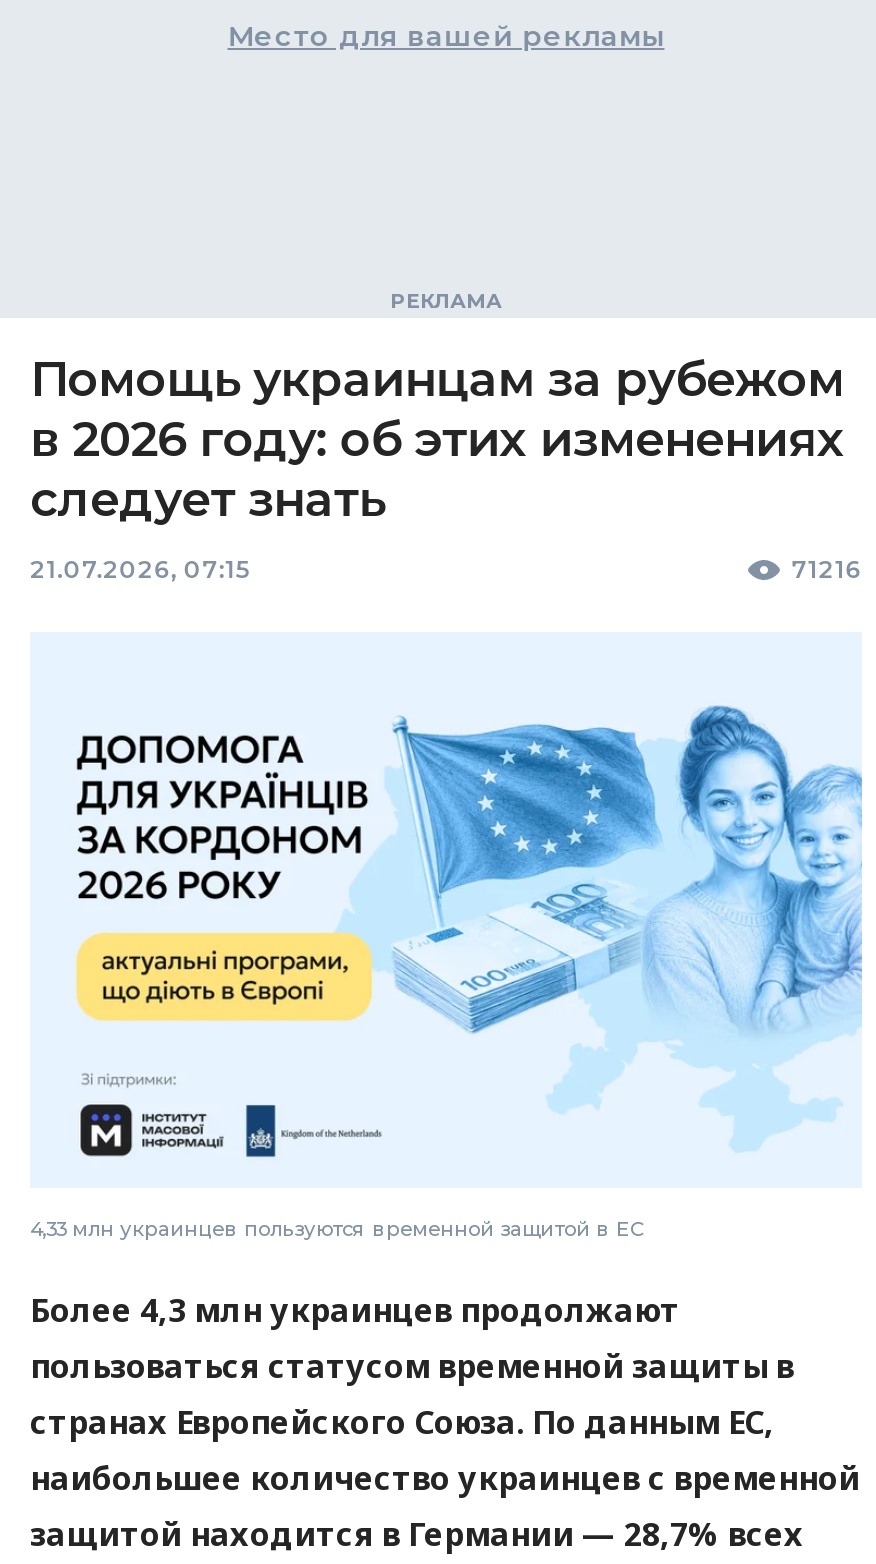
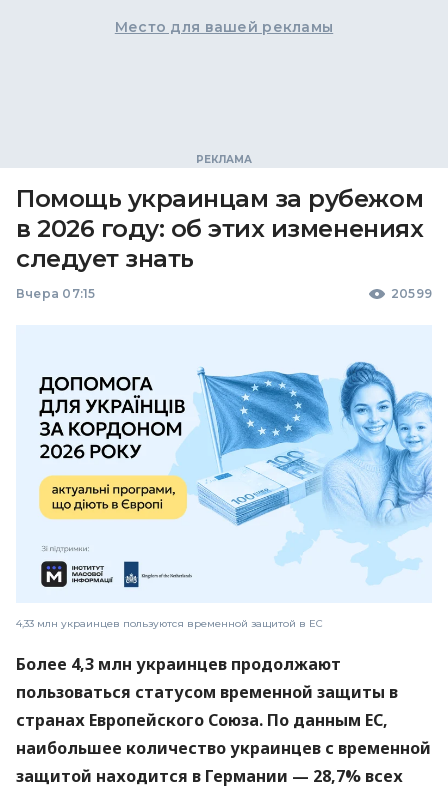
- 21.07.2026, 07:15
- 71216
+ Вчера 07:15
+ 20599
